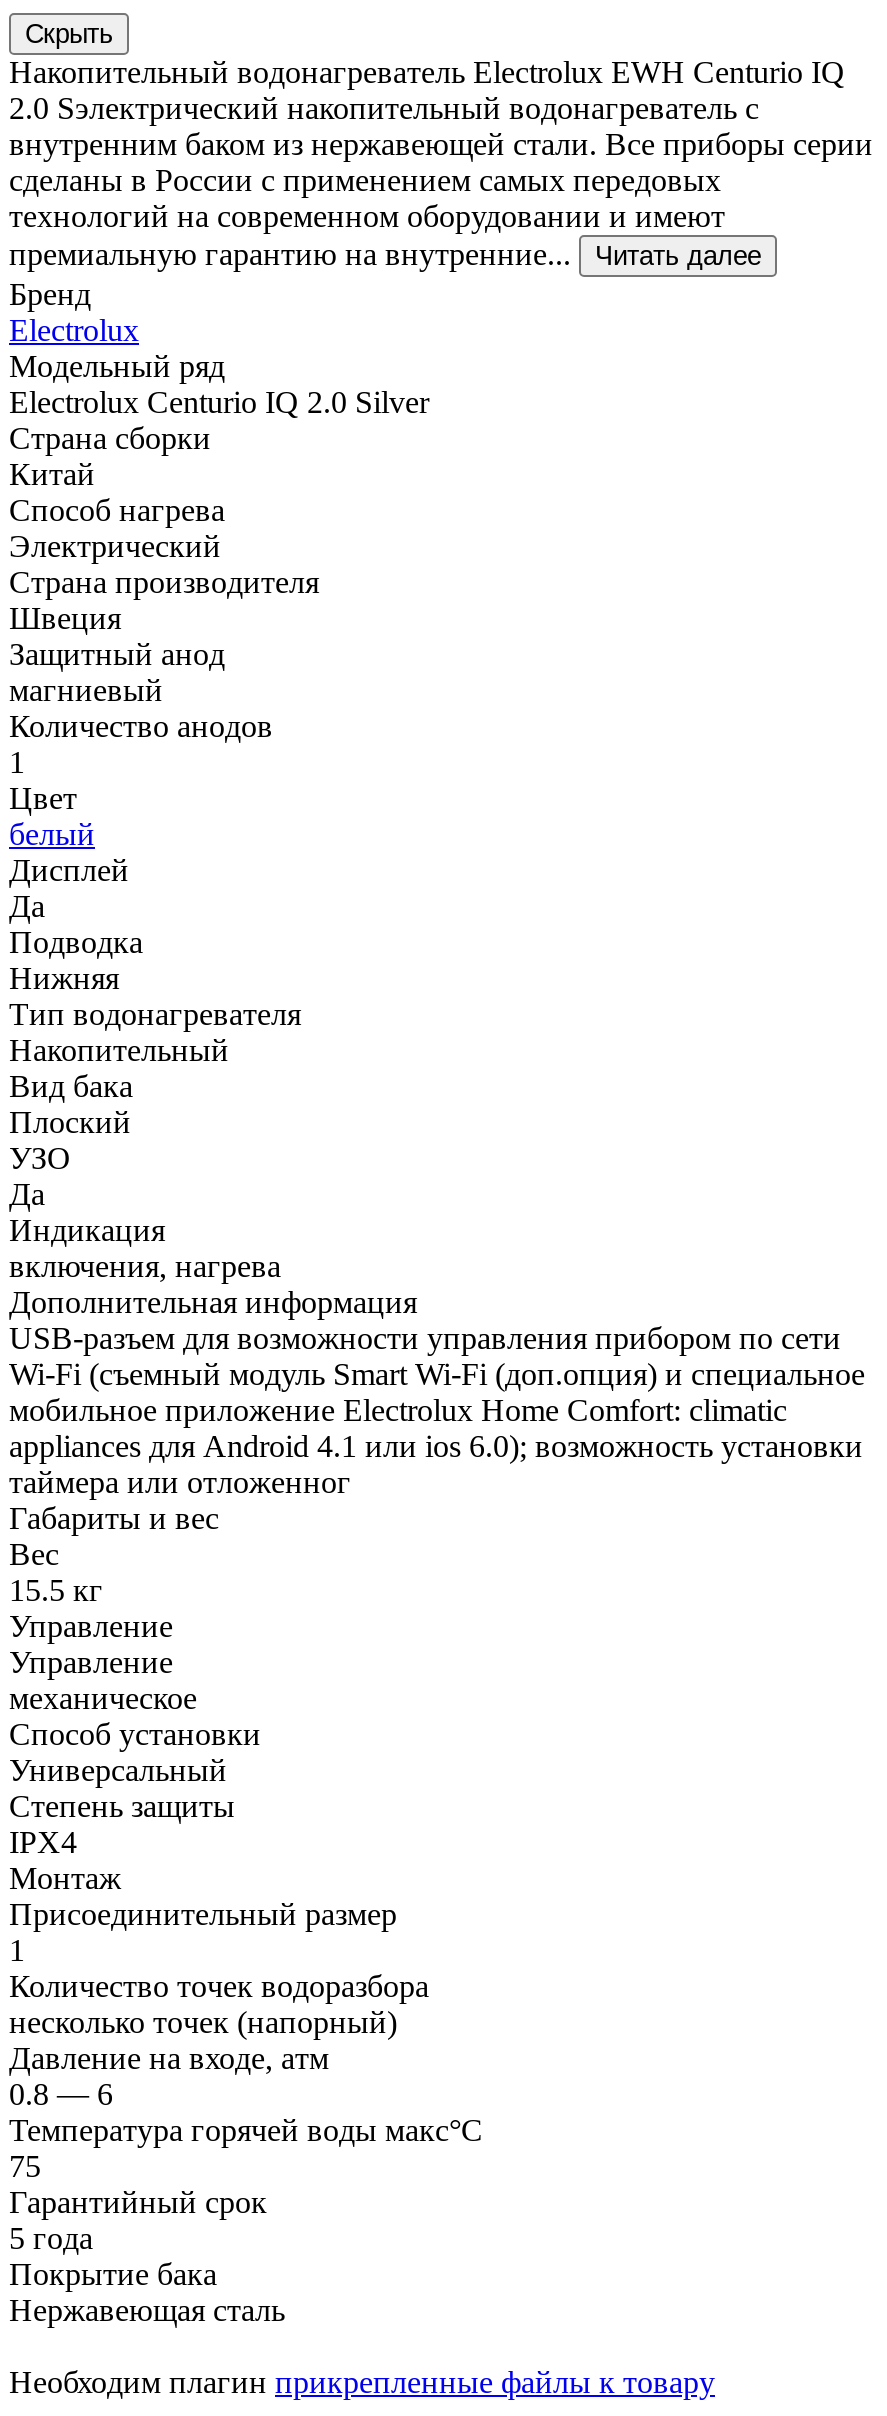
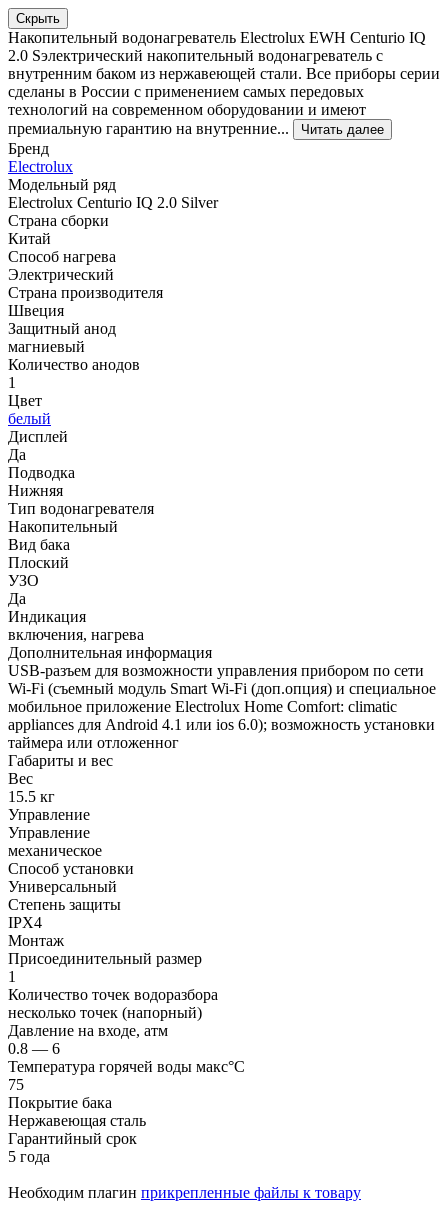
moved down: Гарантийный срок | 5 года

moved up: Покрытие бака | Нержавеющая сталь
